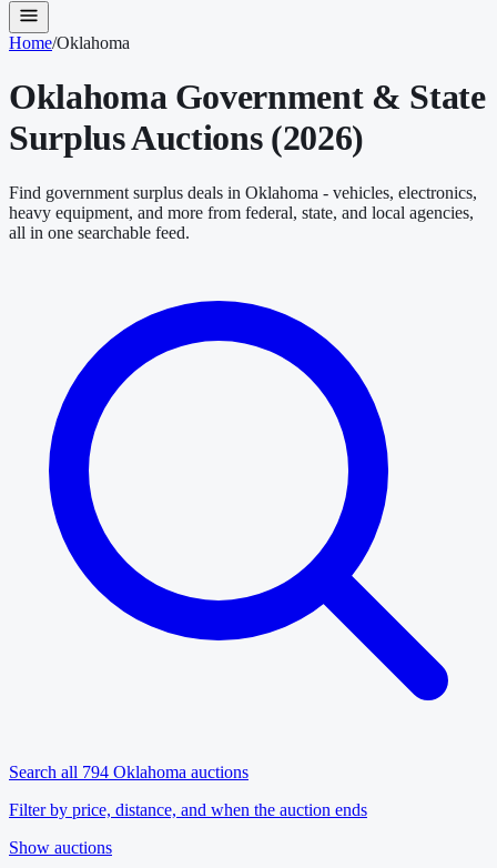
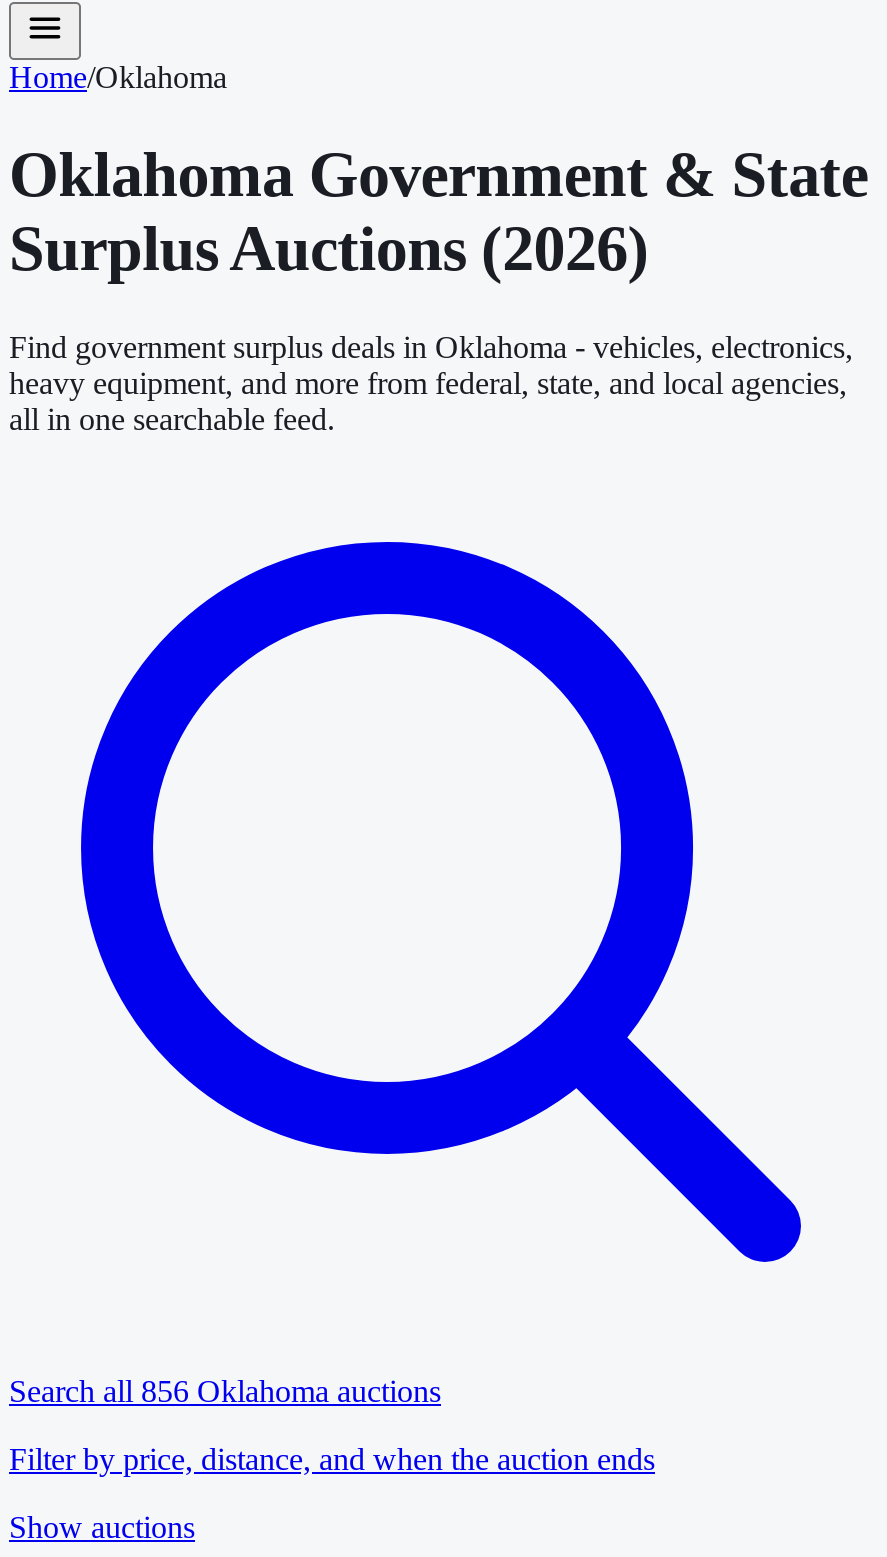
- Search all 794 Oklahoma auctions
+ Search all 856 Oklahoma auctions
